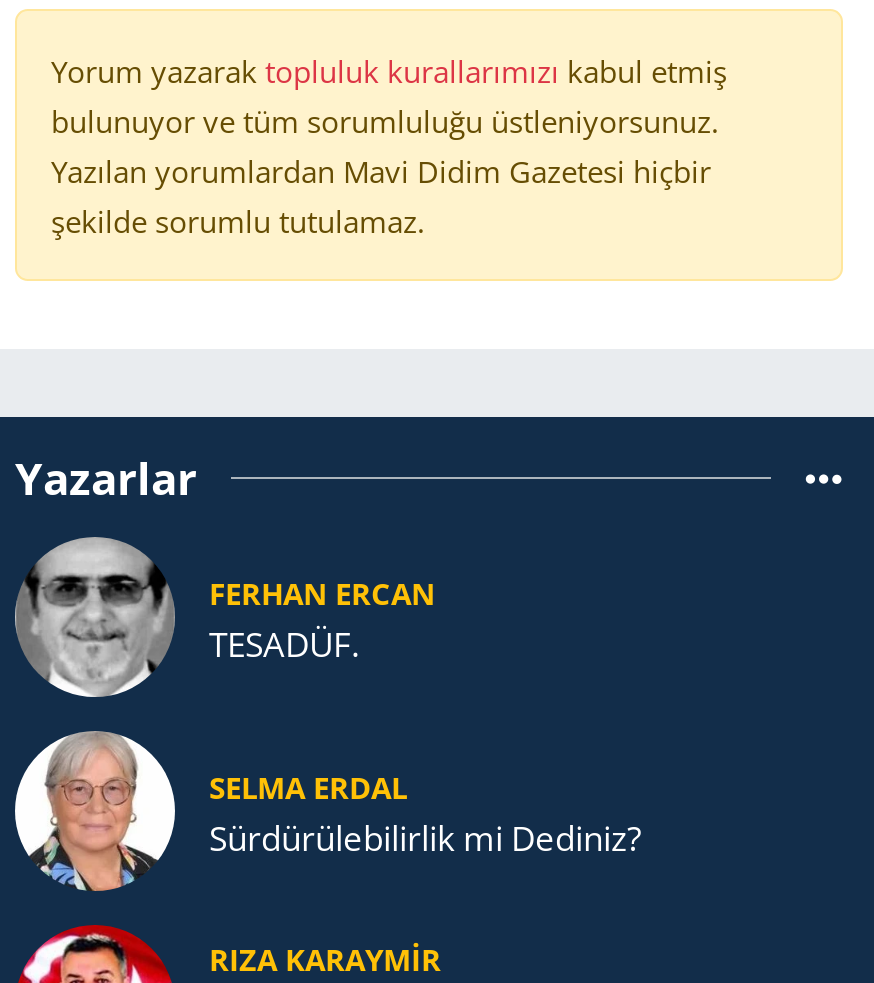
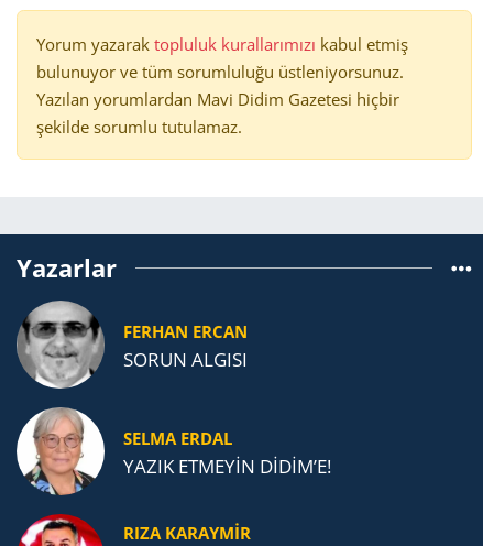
- TESADÜF.
+ SORUN ALGISI

- Sürdürülebilirlik mi Dediniz?
+ YAZIK ETMEYİN DİDİM’E!
